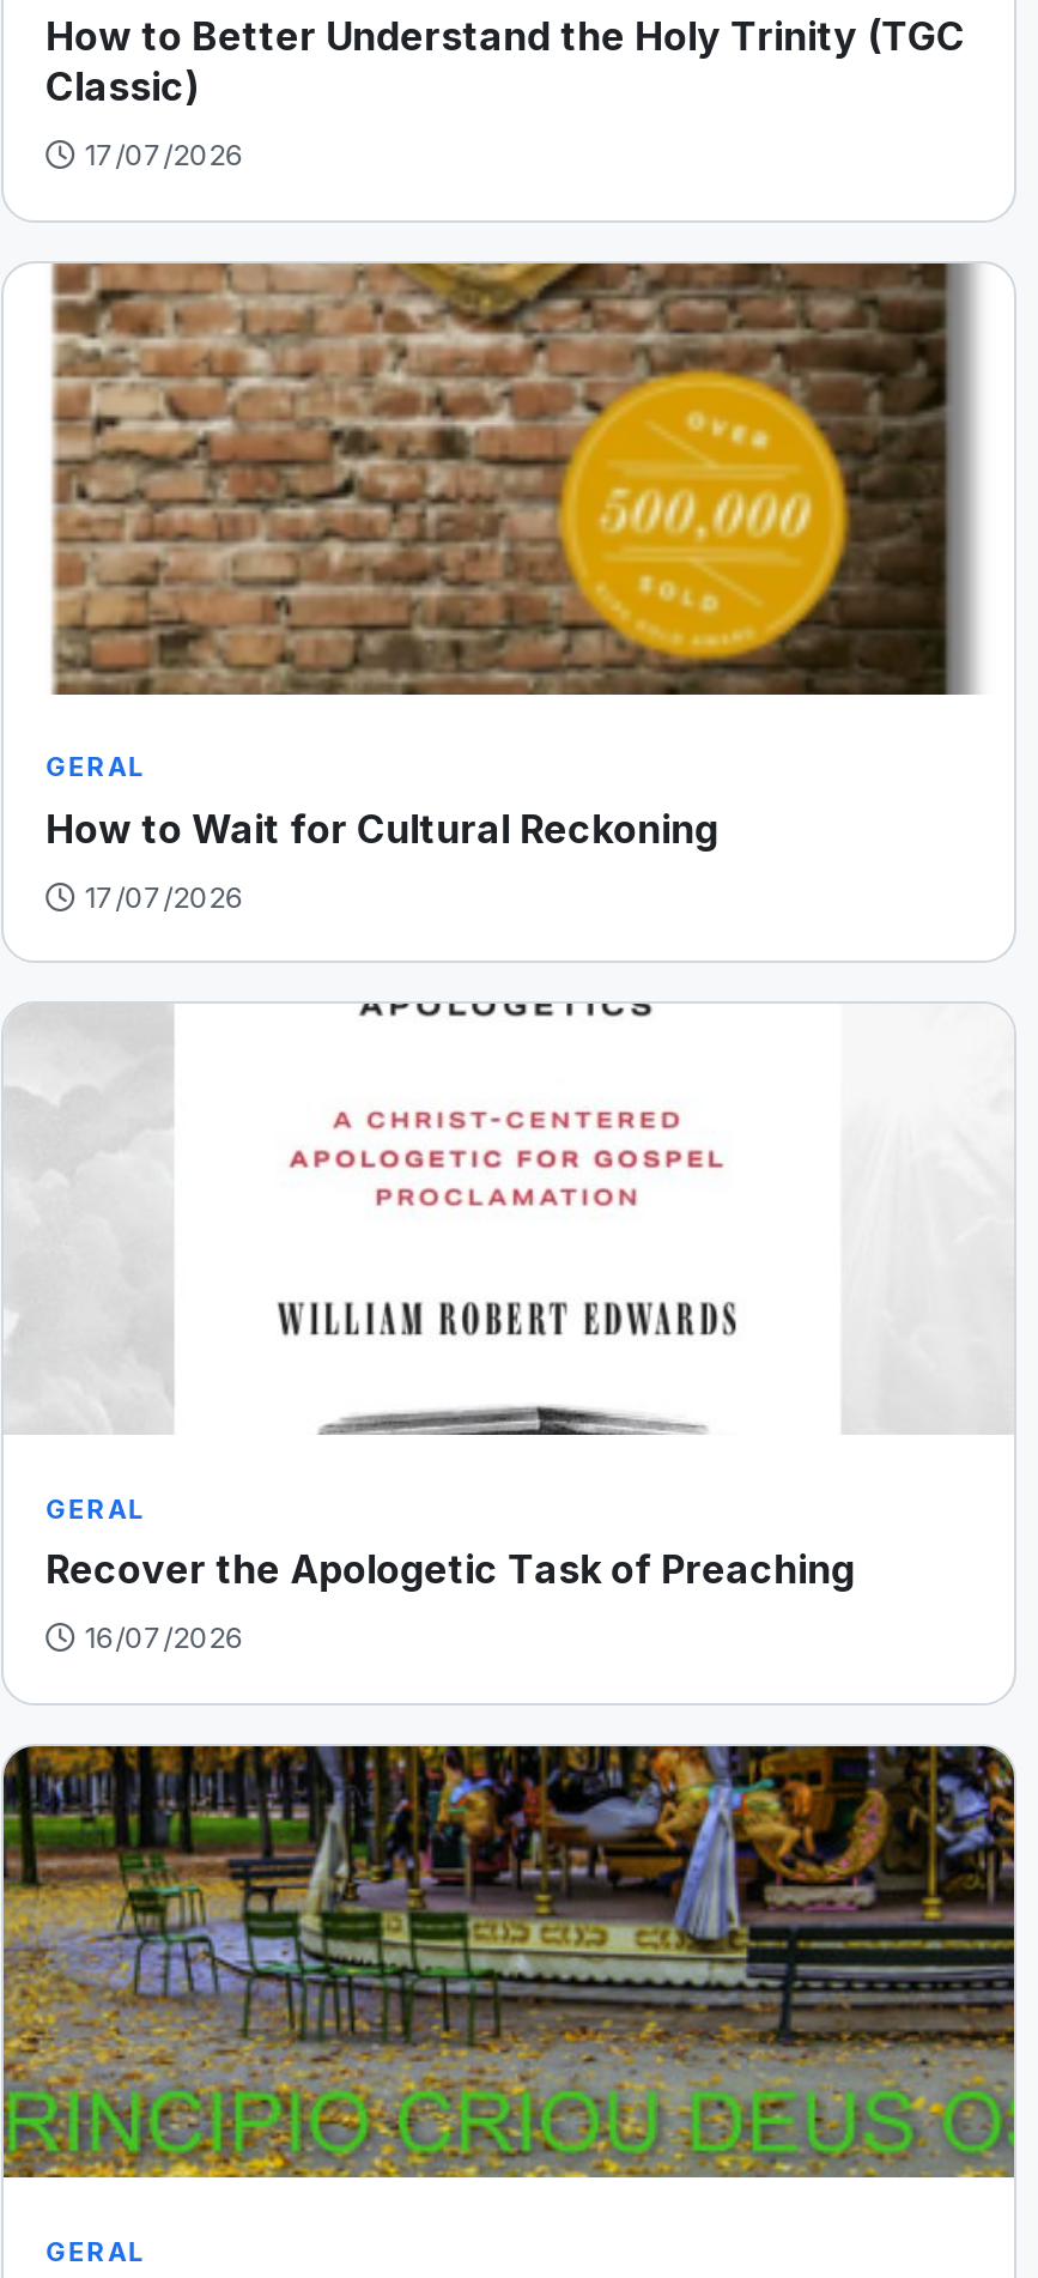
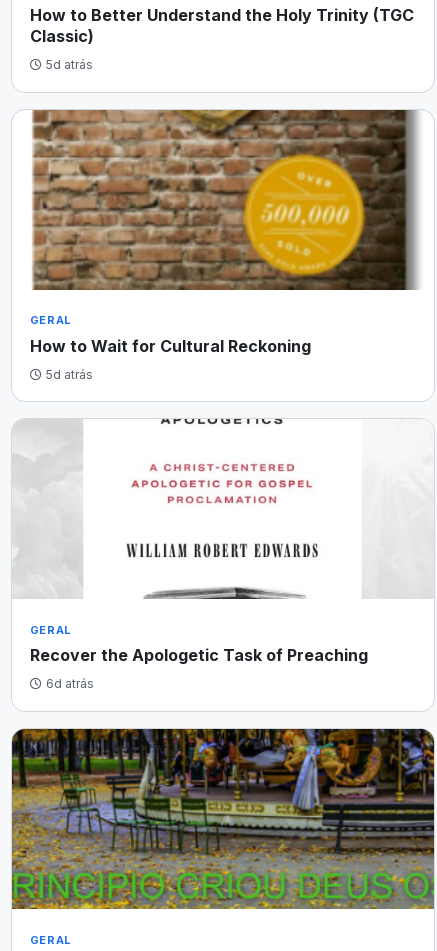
- 17/07/2026
+ 5d atrás

- 17/07/2026
+ 5d atrás

- 16/07/2026
+ 6d atrás
